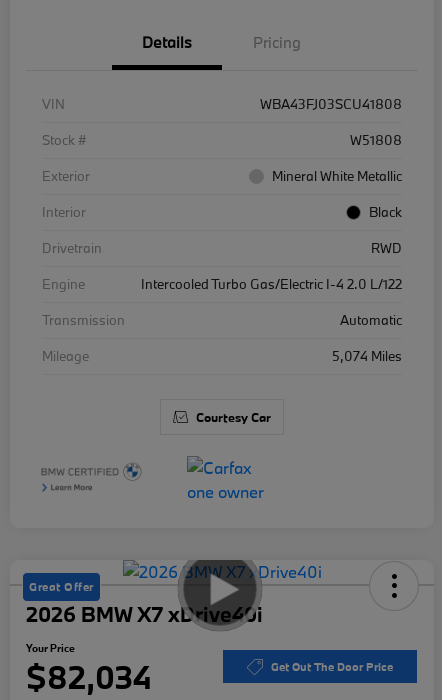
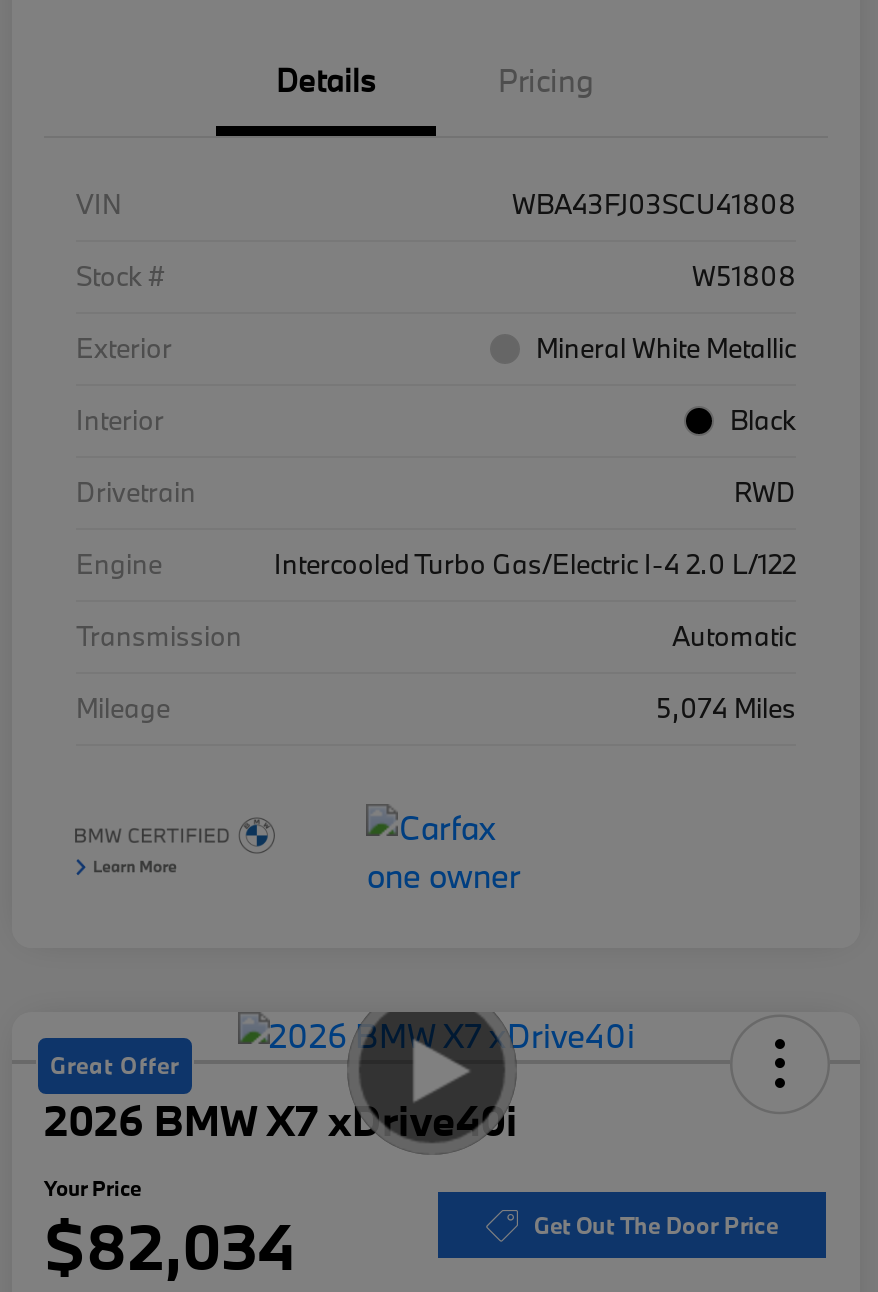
- Courtesy Car
